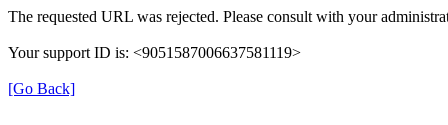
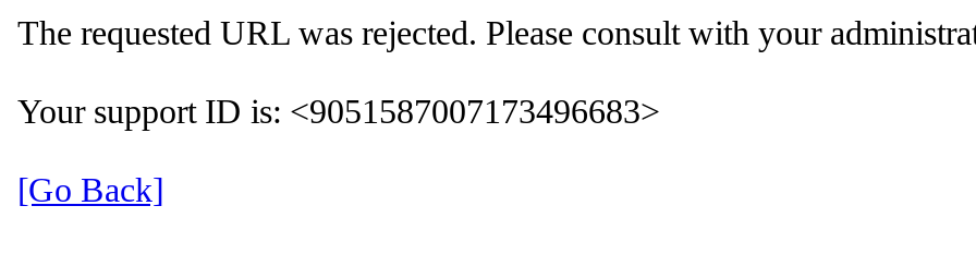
- Your support ID is: <9051587006637581119>
+ Your support ID is: <9051587007173496683>
